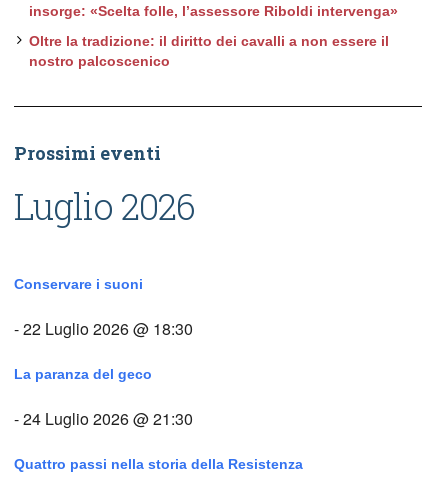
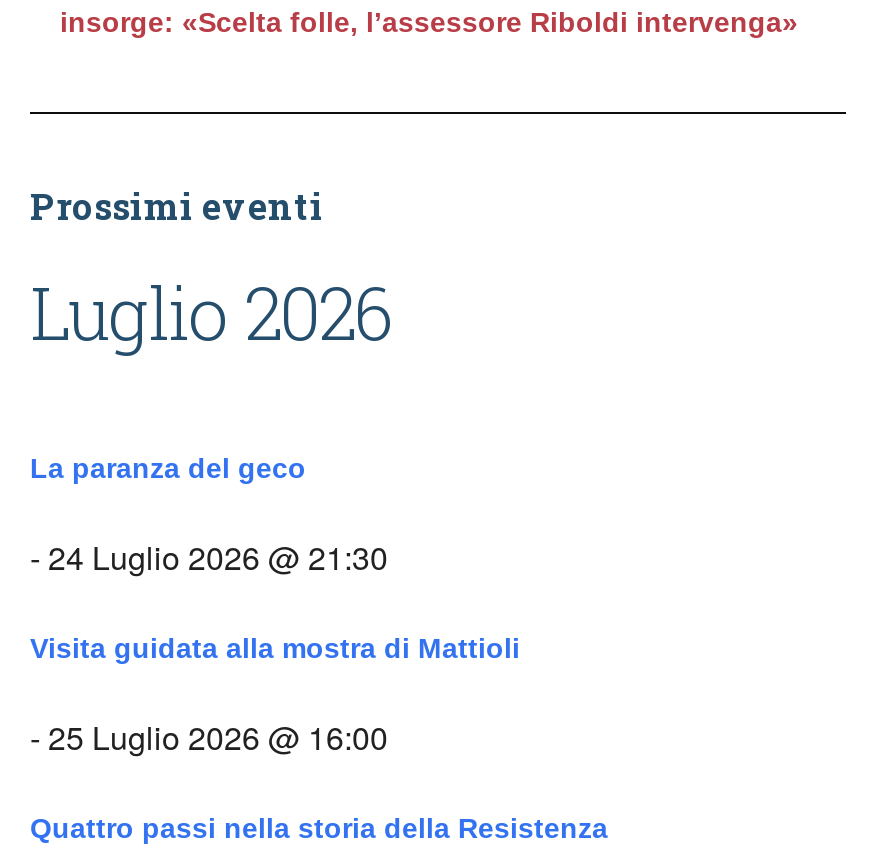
- Oltre la tradizione: il diritto dei cavalli a non essere il
- nostro palcoscenico

- Conservare i suoni
- - 22 Luglio 2026 @ 18:30

moved up: La paranza del geco | - 24 Luglio 2026 @ 21:30

+ Visita guidata alla mostra di Mattioli
+ - 25 Luglio 2026 @ 16:00
